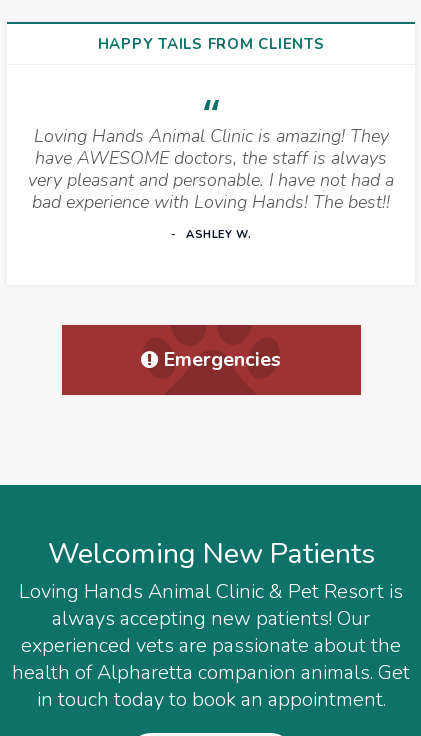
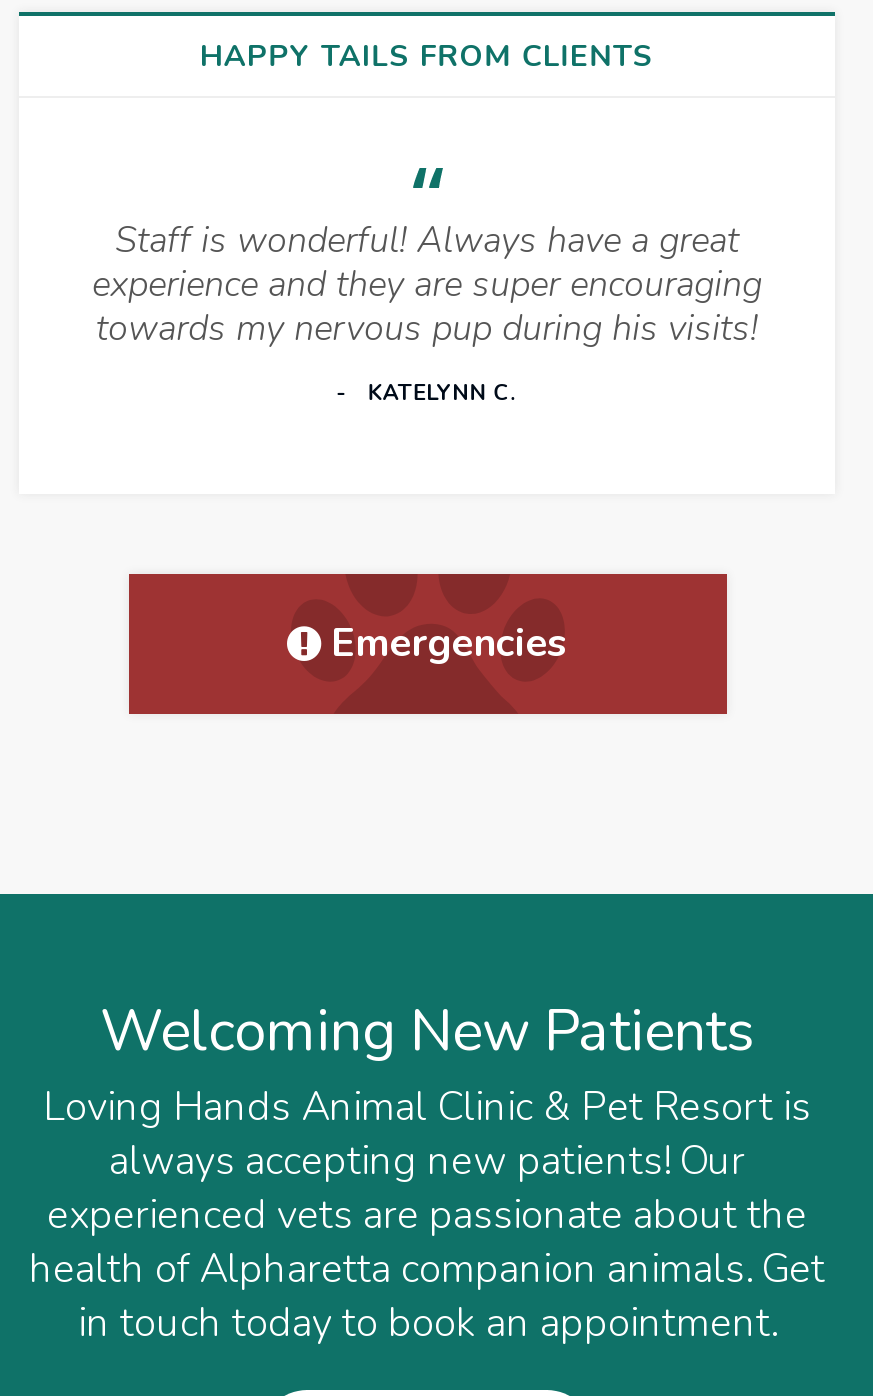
- Loving Hands Animal Clinic is amazing! They
- have AWESOME doctors, the staff is always
- very pleasant and personable. I have not had a
- bad experience with Loving Hands! The best!!
+ Staff is wonderful! Always have a great
+ experience and they are super encouraging
+ towards my nervous pup during his visits!

- ASHLEY W.
+ KATELYNN C.
